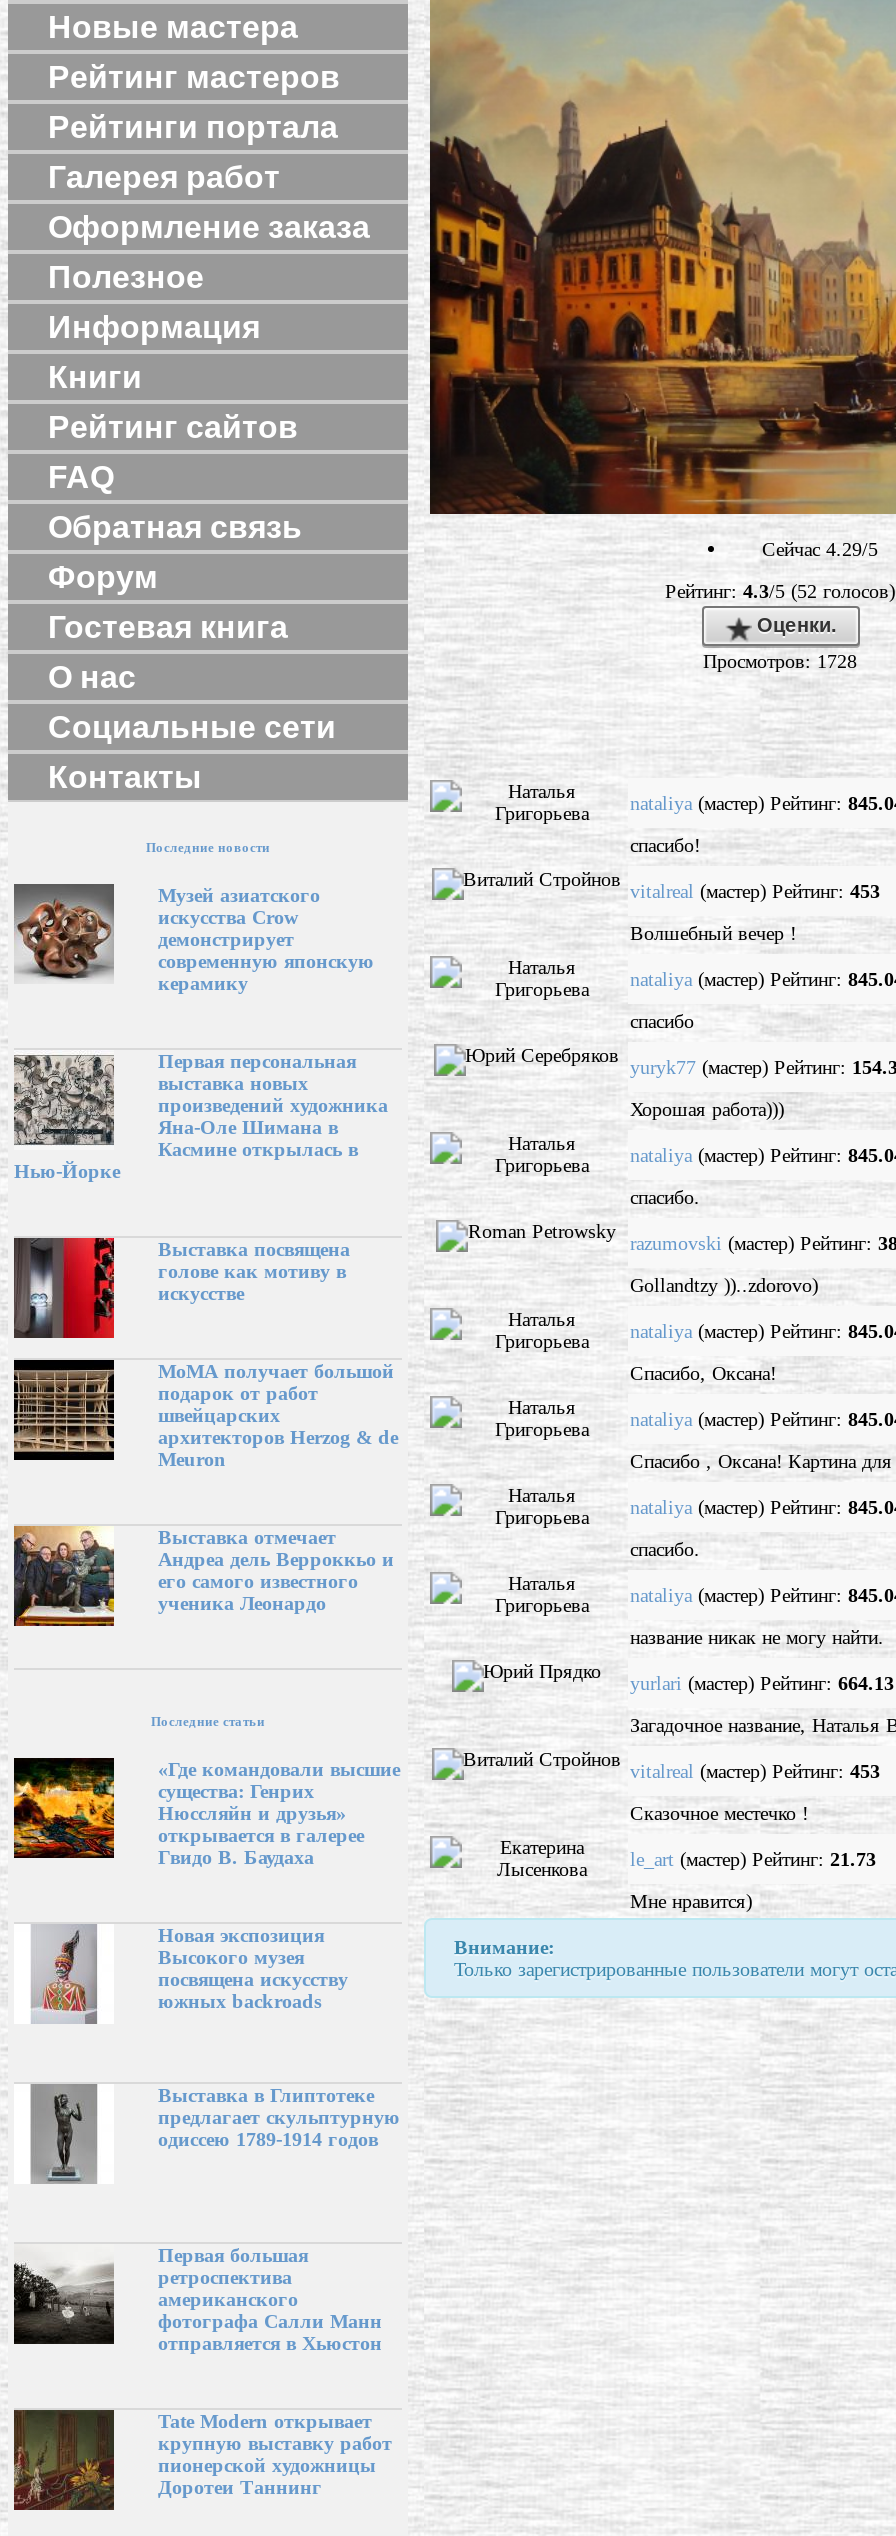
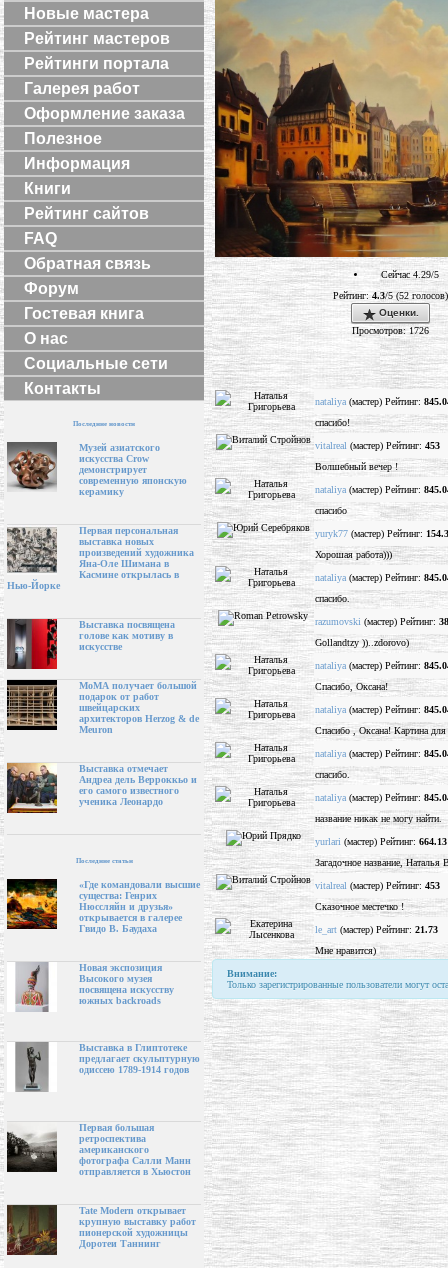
- Просмотров: 1728
+ Просмотров: 1726
